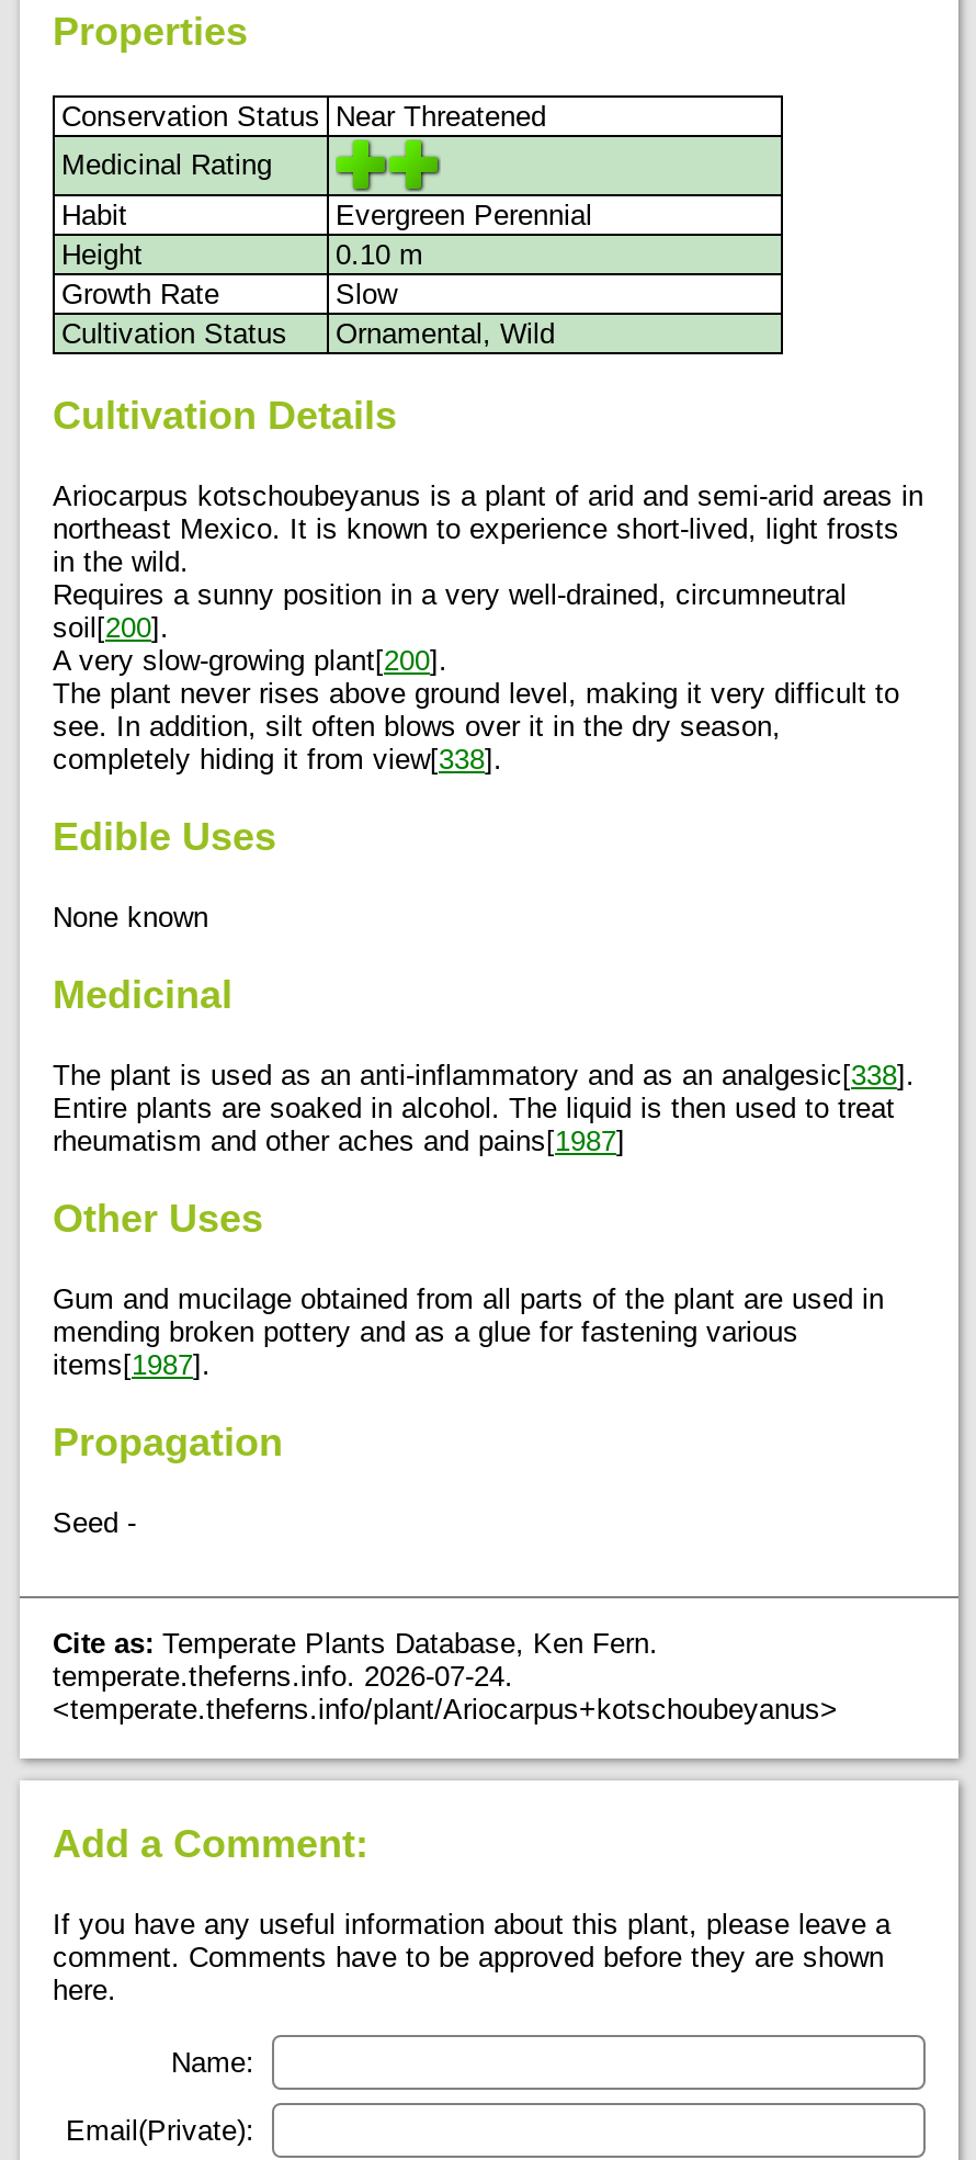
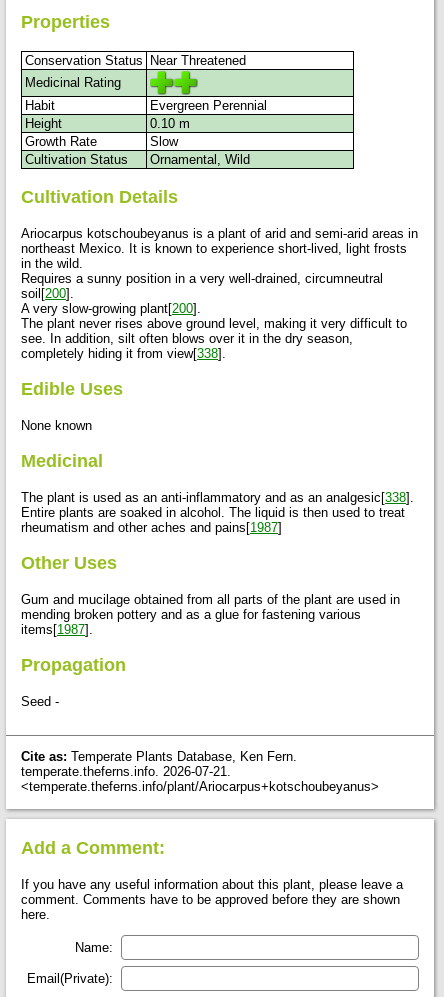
- temperate.theferns.info. 2026-07-24.
+ temperate.theferns.info. 2026-07-21.
